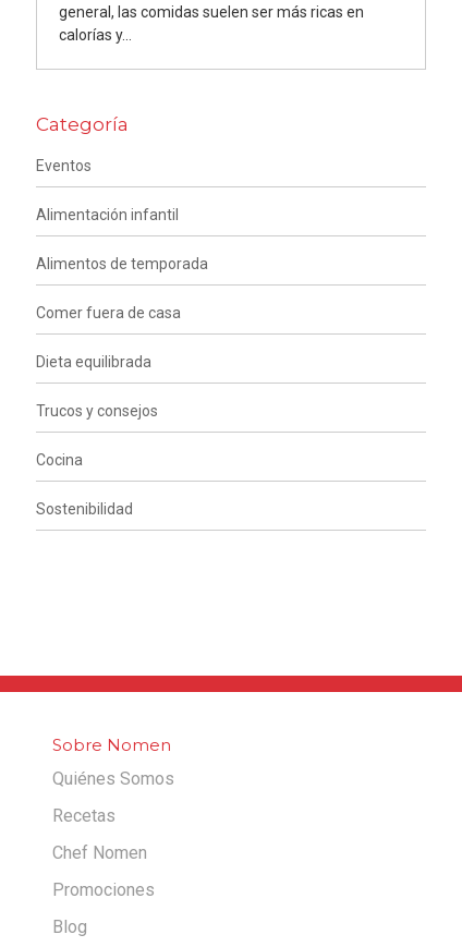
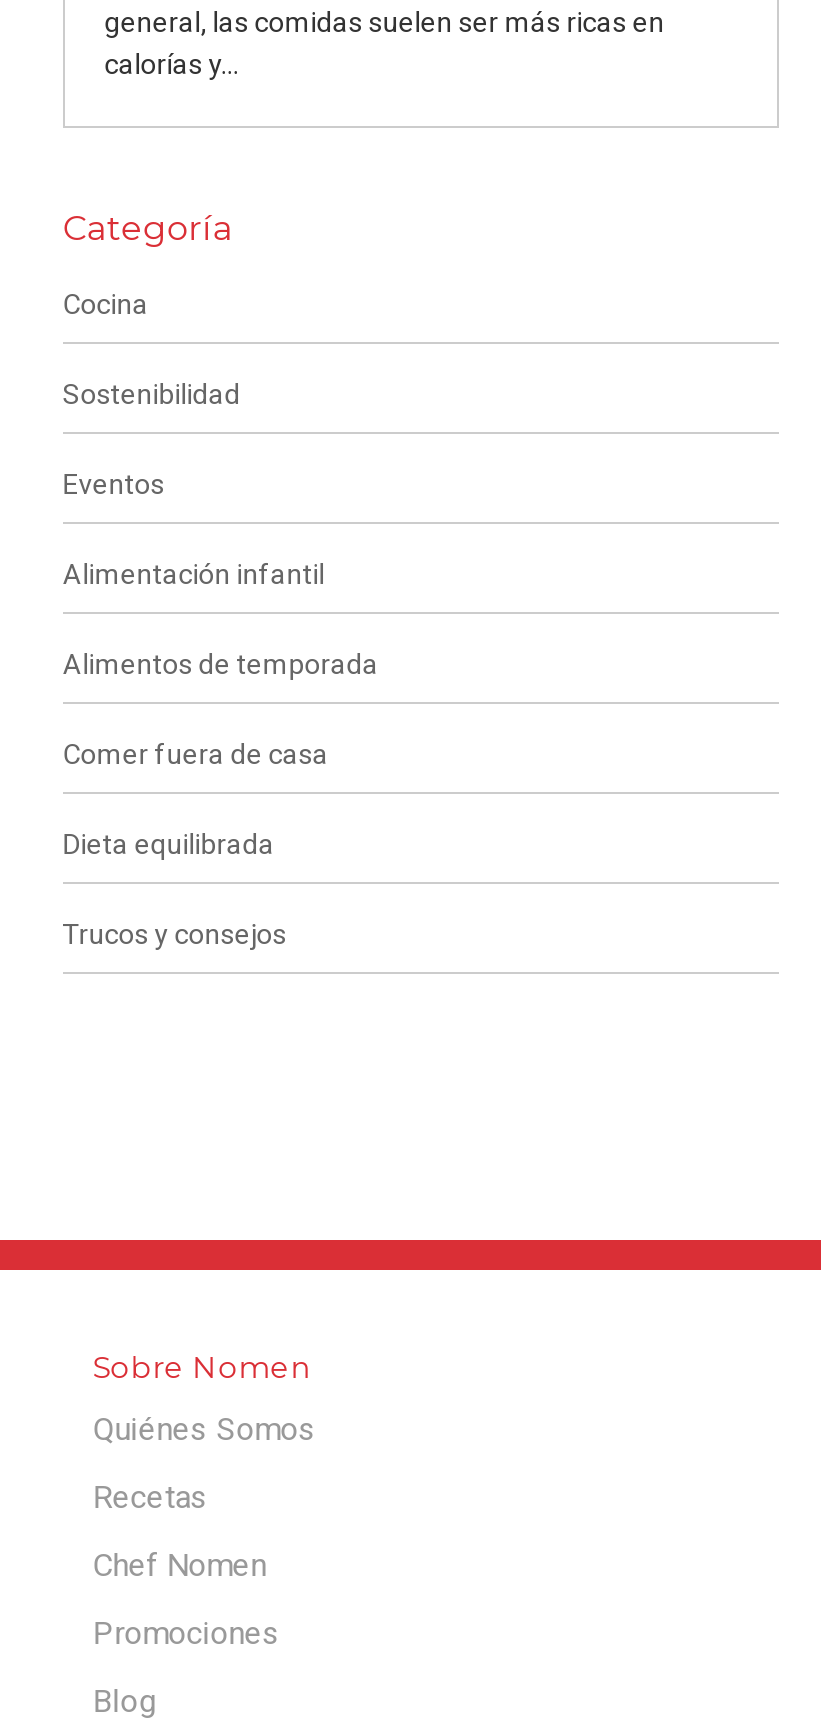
moved down: Eventos | Alimentación infantil | Alimentos de temporada | Comer fuera de casa | Dieta equilibrada | Trucos y consejos

moved up: Cocina | Sostenibilidad
